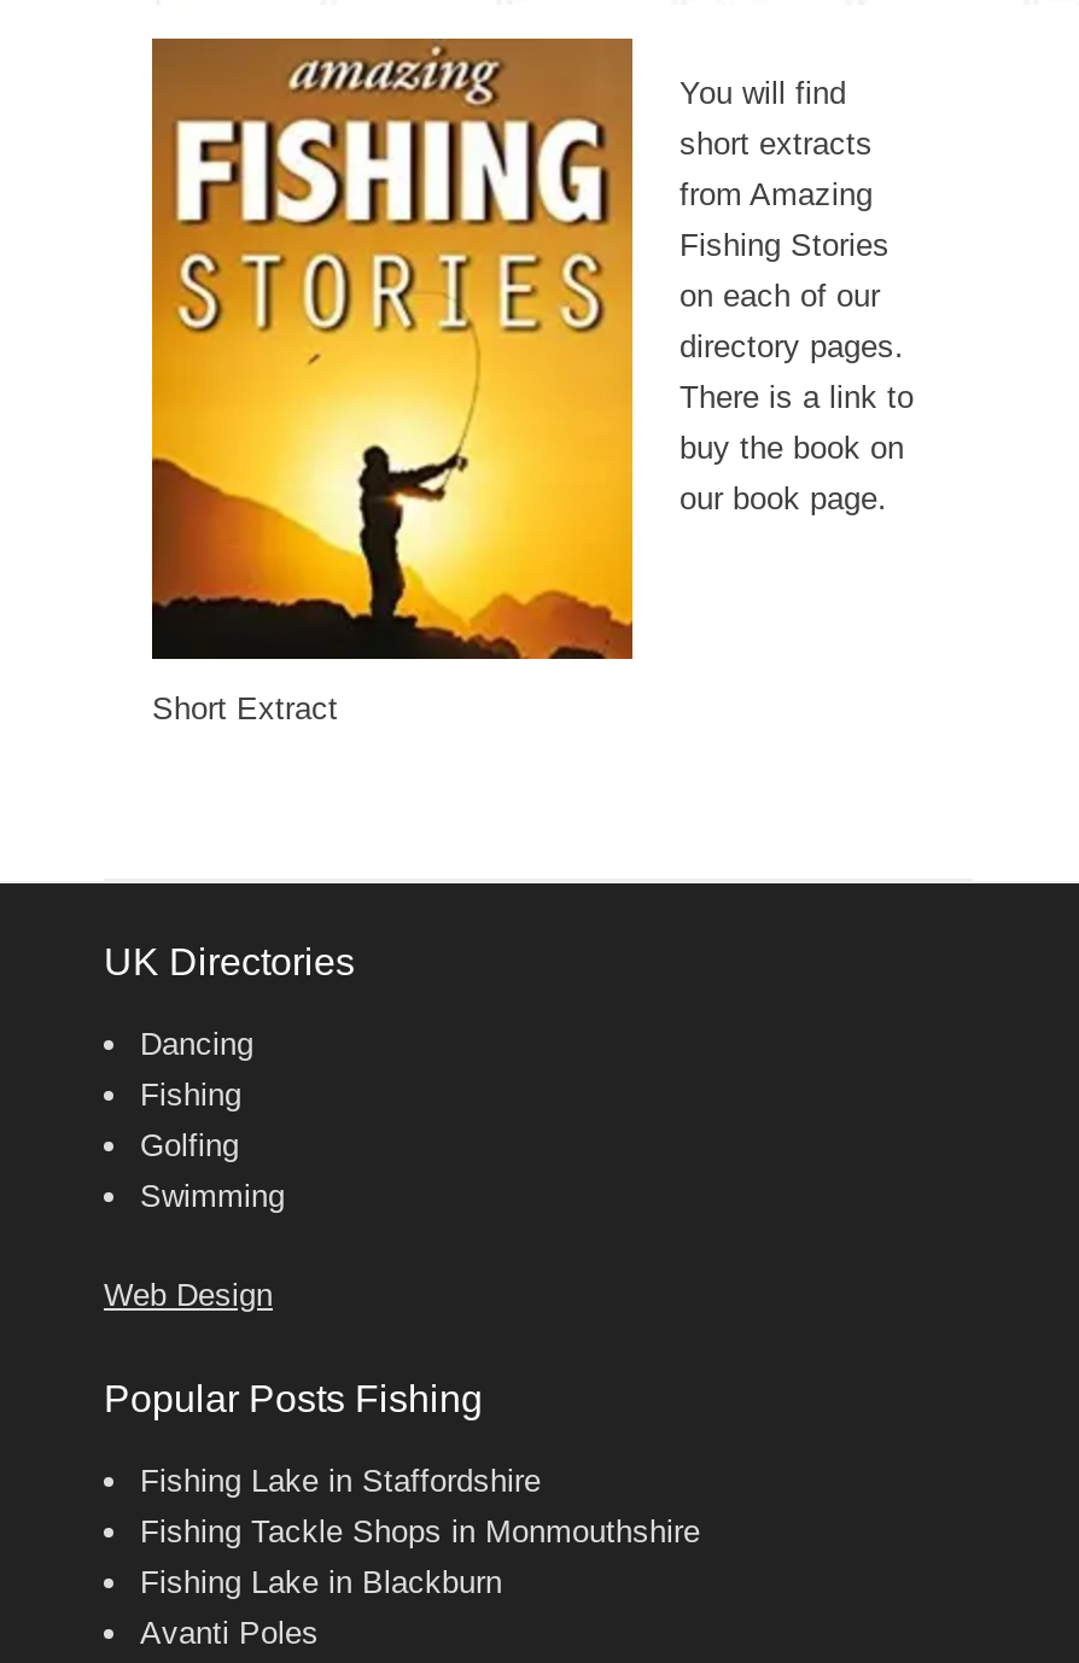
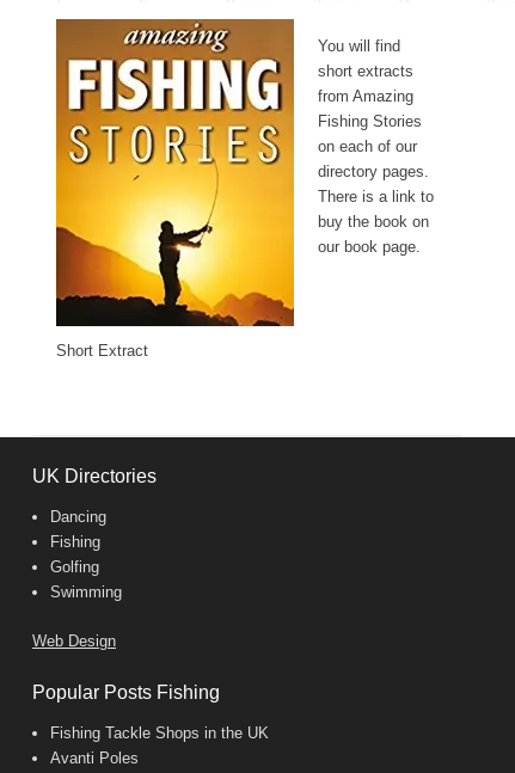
- Fishing Lake in Staffordshire
- Fishing Tackle Shops in Monmouthshire
- Fishing Lake in Blackburn
+ Fishing Tackle Shops in the UK
